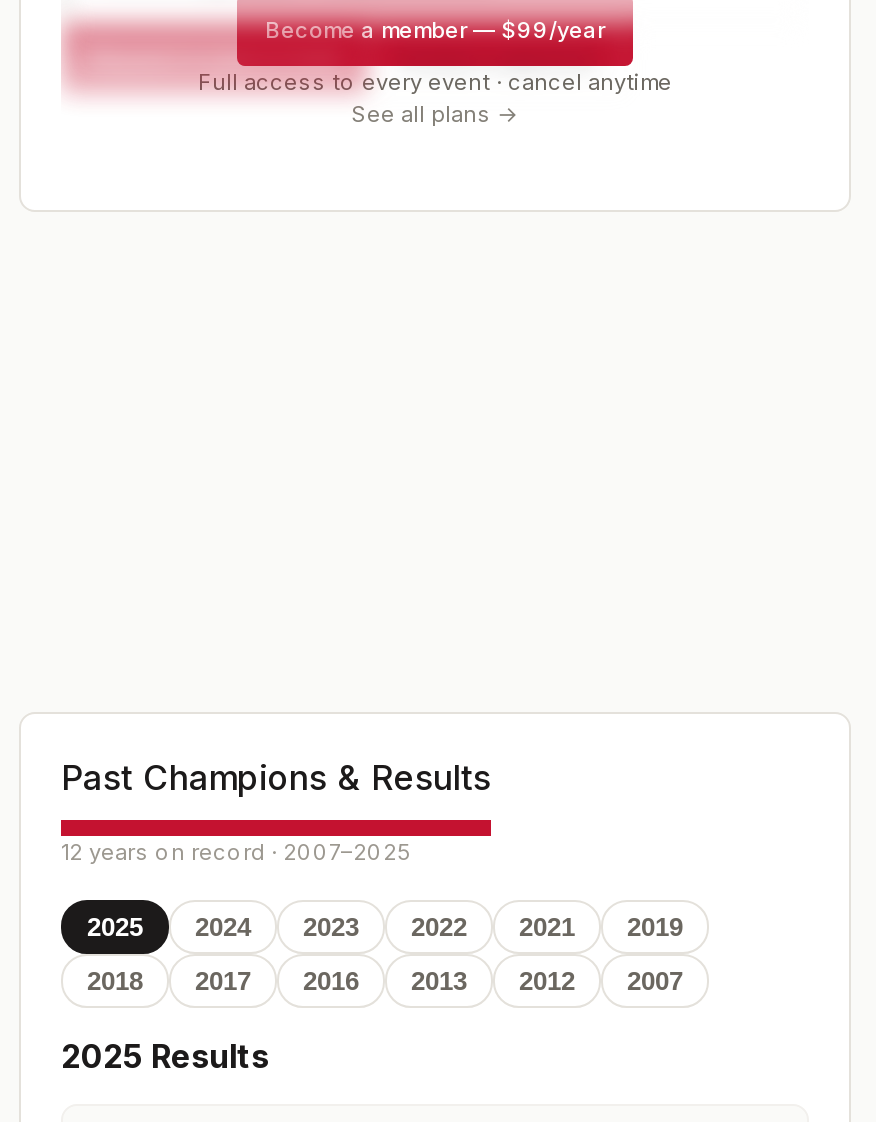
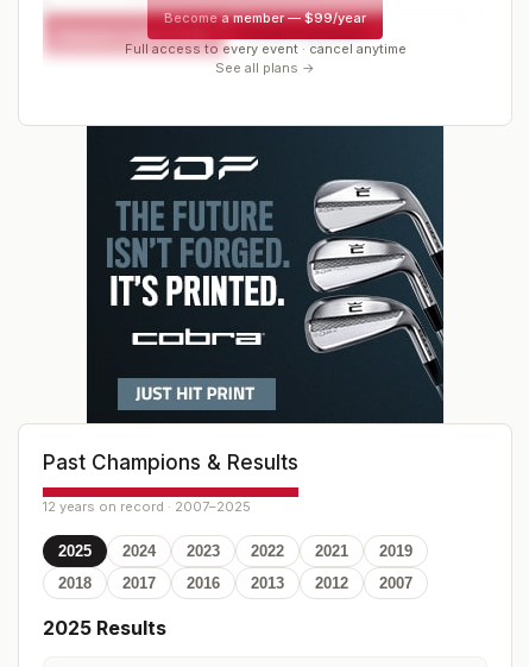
+ [image]
